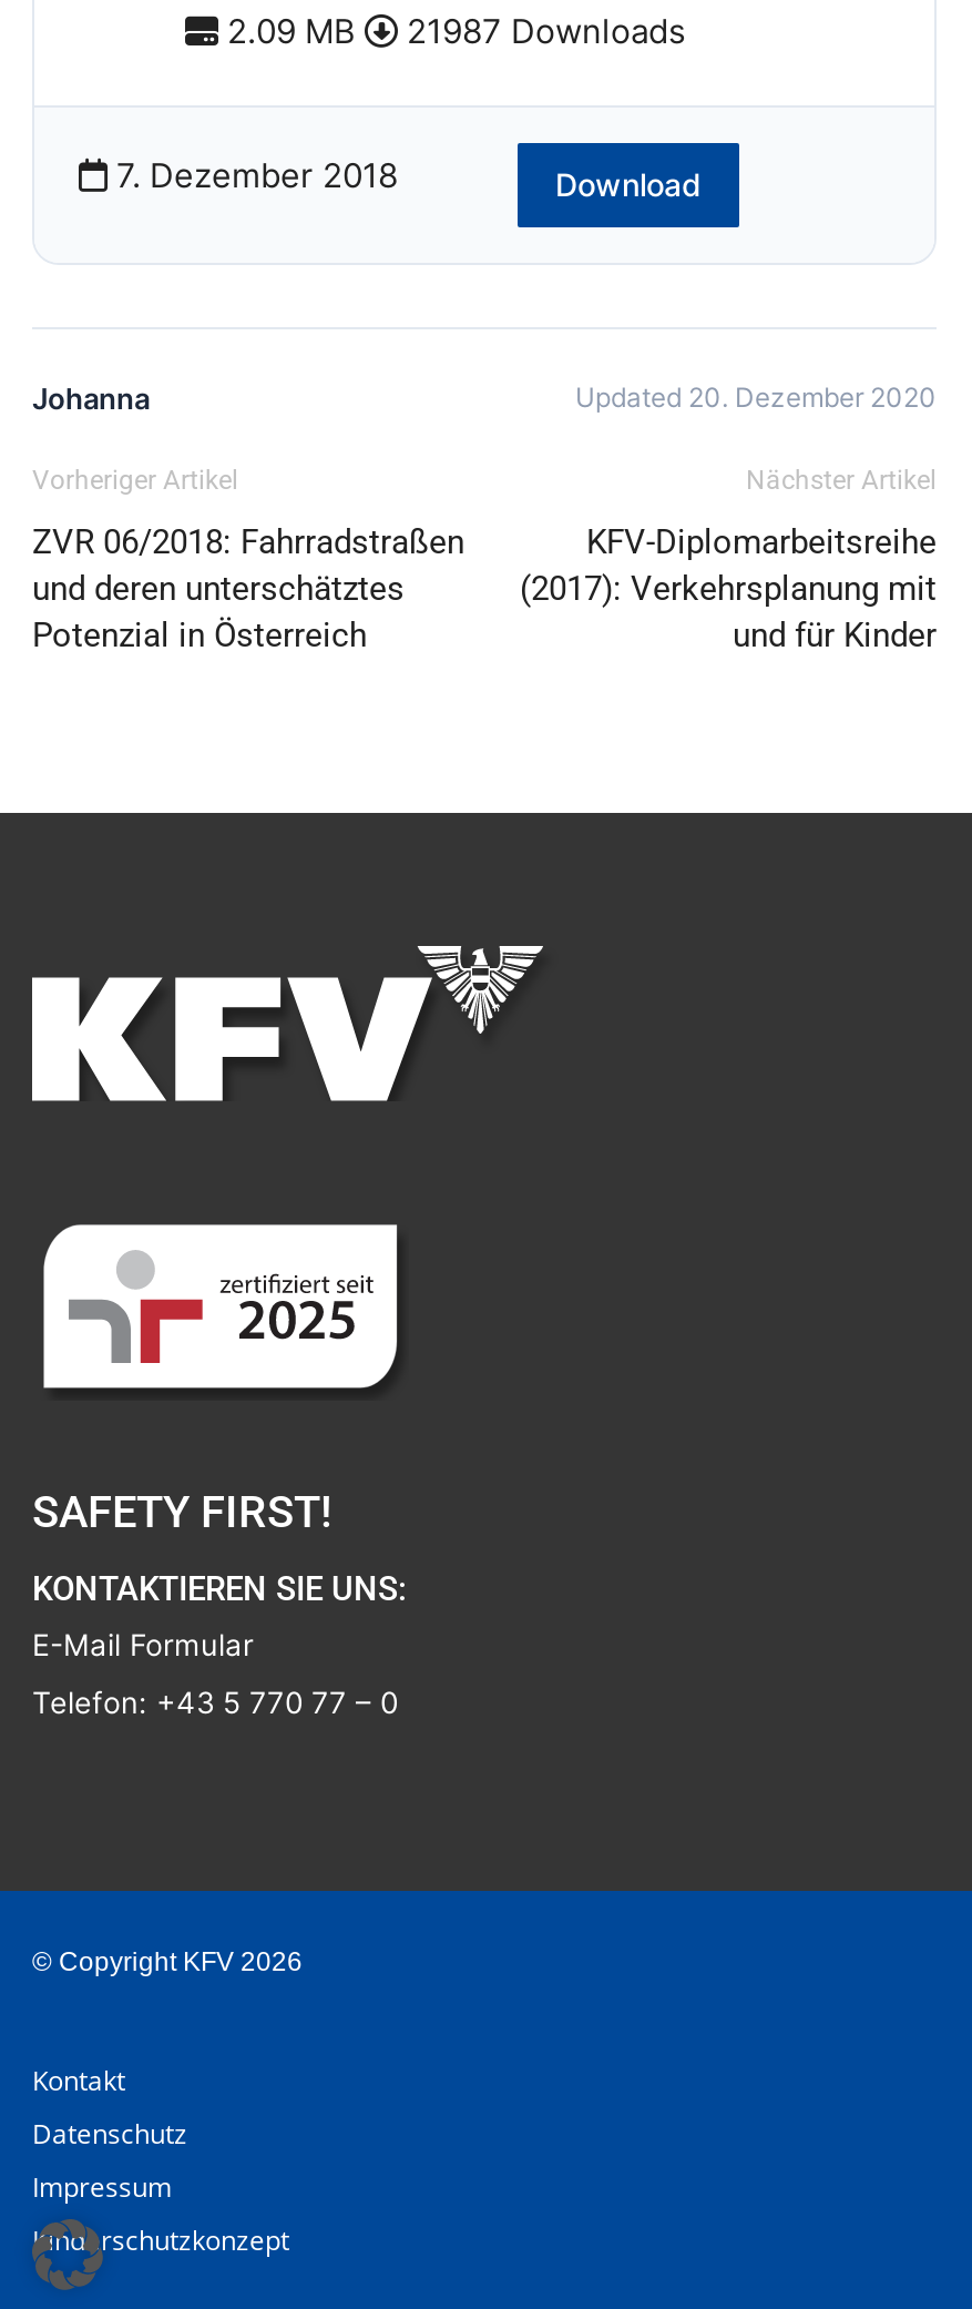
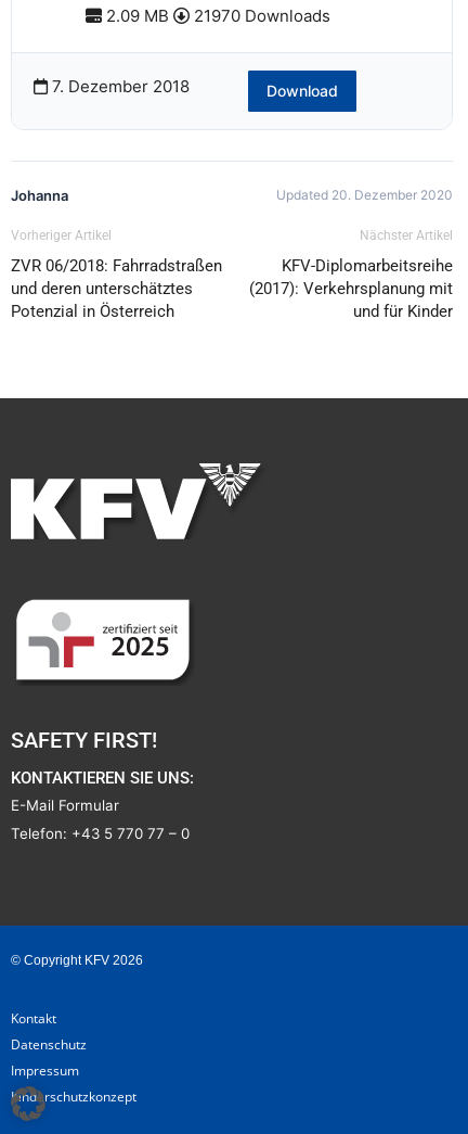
- 2.09 MB 21987 Downloads
+ 2.09 MB 21970 Downloads
